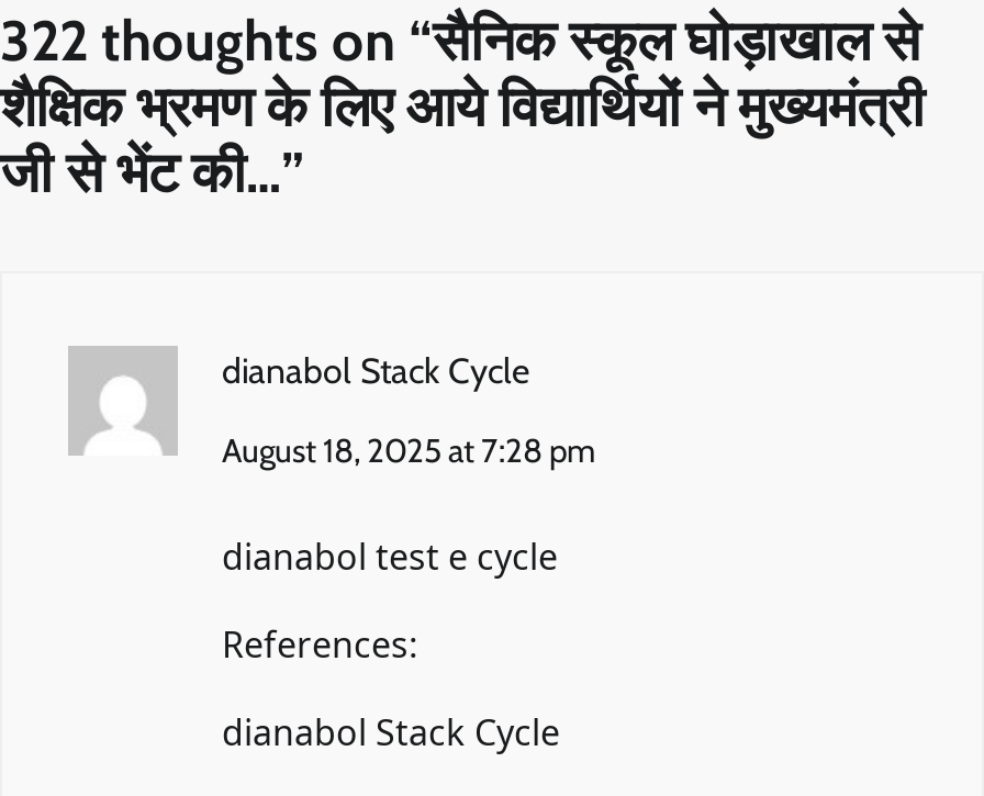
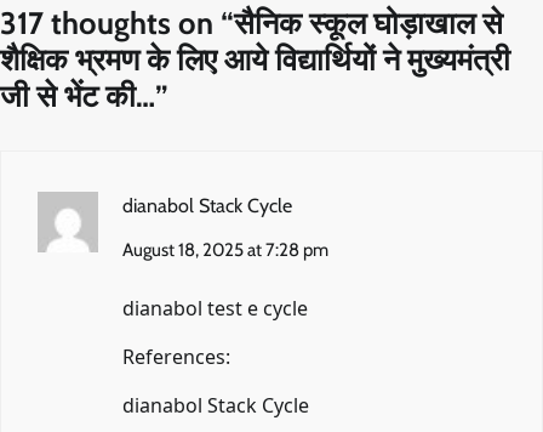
- 322 thoughts on “सैनिक स्कूल घोड़ाखाल से
+ 317 thoughts on “सैनिक स्कूल घोड़ाखाल से
